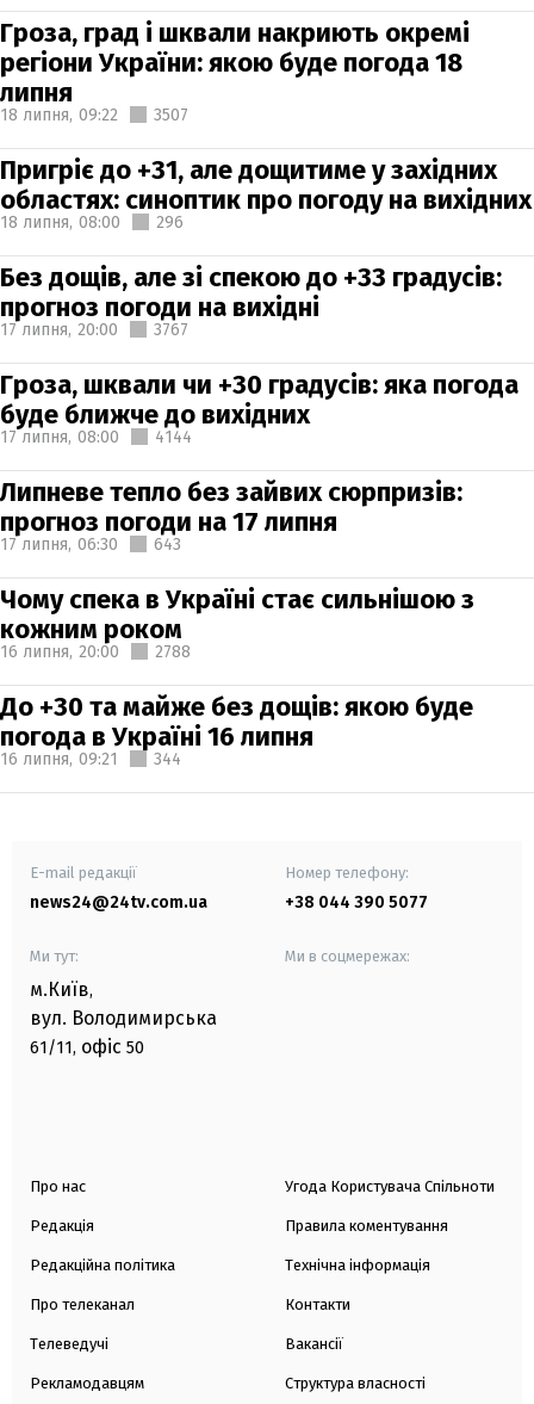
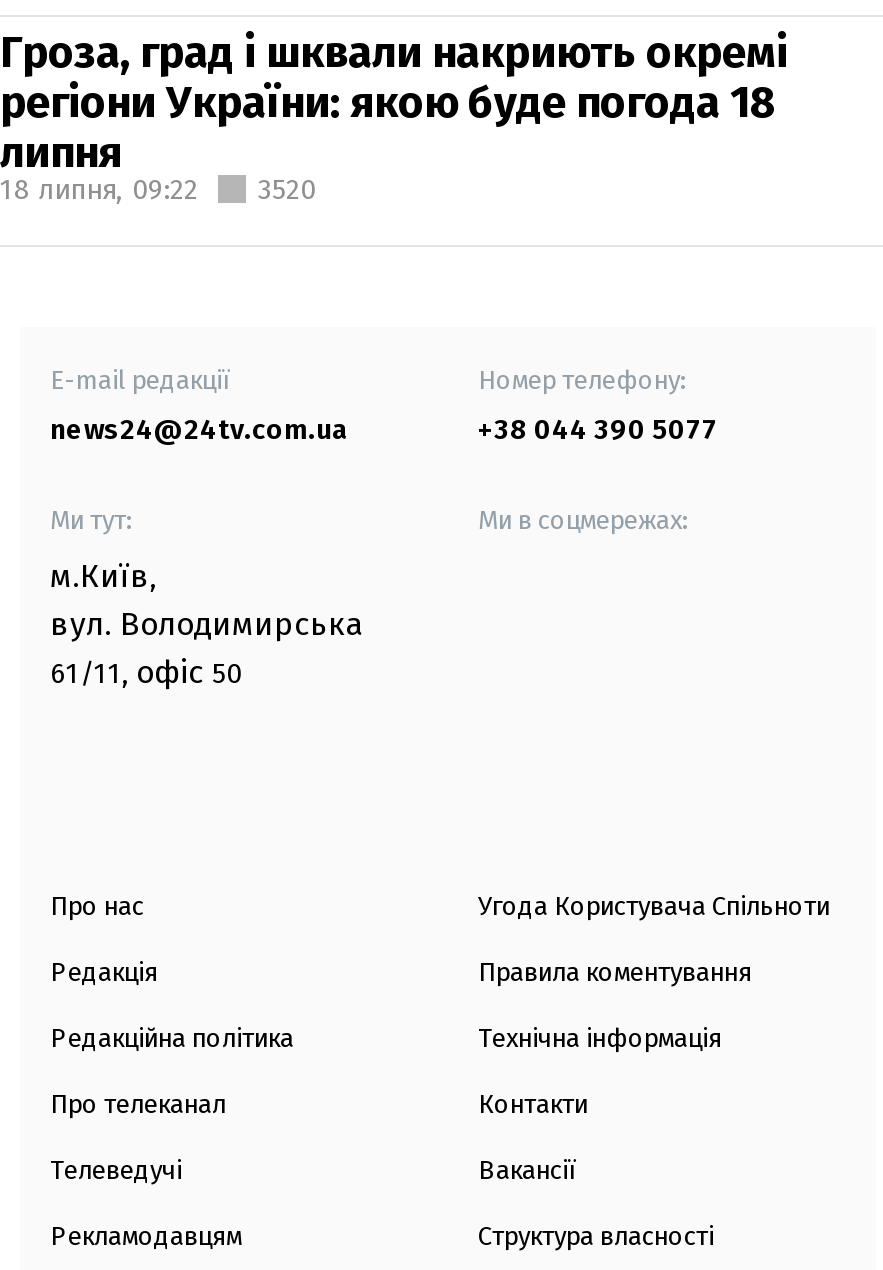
- 3507
- Пригріє до +31, але дощитиме у західних
- областях: синоптик про погоду на вихідних
- 18 липня, 08:00
- 296
- Без дощів, але зі спекою до +33 градусів:
- прогноз погоди на вихідні
- 17 липня, 20:00
- 3767
- Гроза, шквали чи +30 градусів: яка погода
- буде ближче до вихідних
- 17 липня, 08:00
- 4144
- Липневе тепло без зайвих сюрпризів:
- прогноз погоди на 17 липня
- 17 липня, 06:30
- 643
- Чому спека в Україні стає сильнішою з
- кожним роком
- 16 липня, 20:00
- 2788
- До +30 та майже без дощів: якою буде
- погода в Україні 16 липня
- 16 липня, 09:21
- 344
+ 3520
